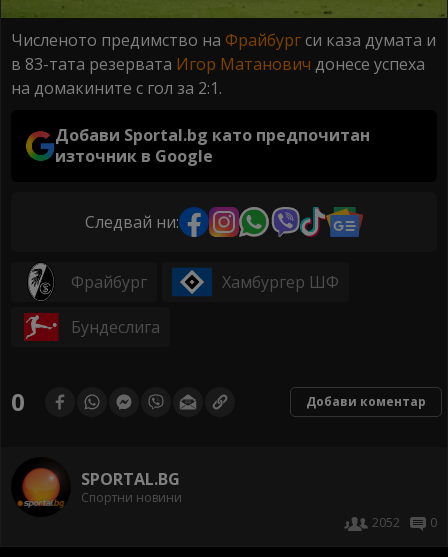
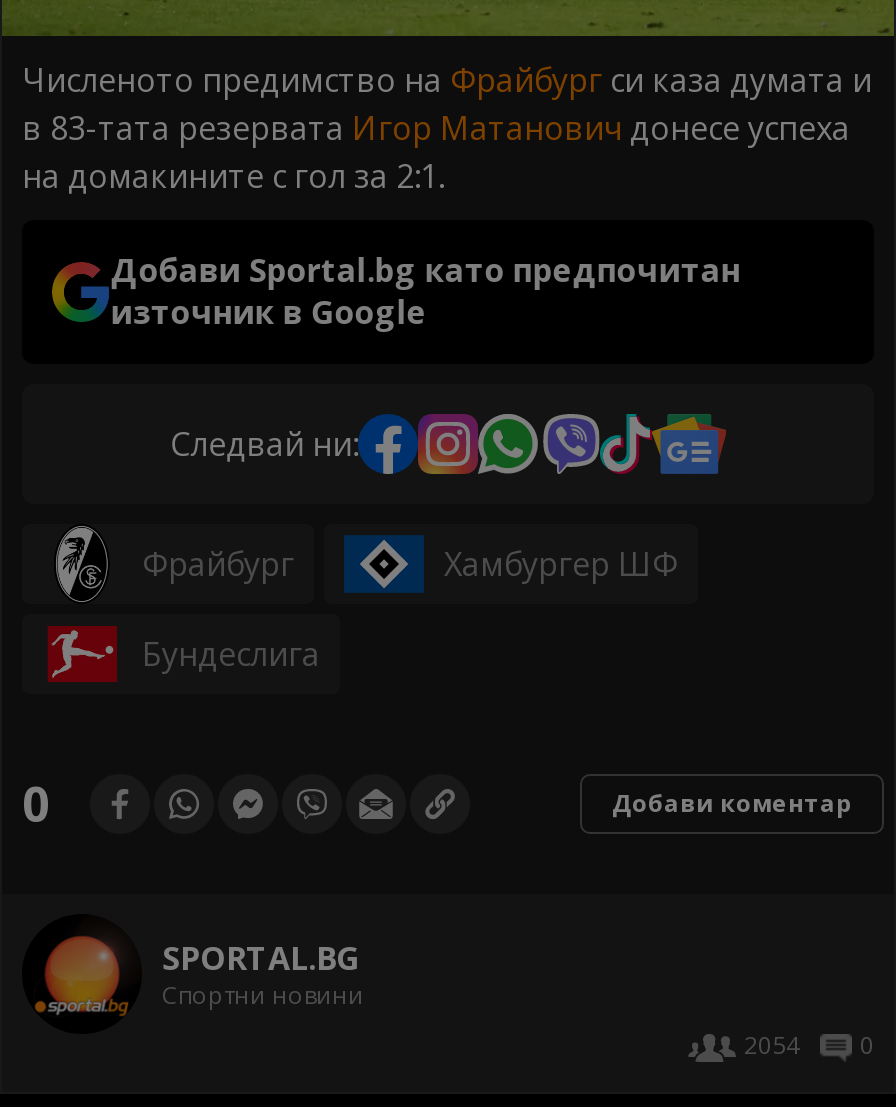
- 2052 0
+ 2054 0
